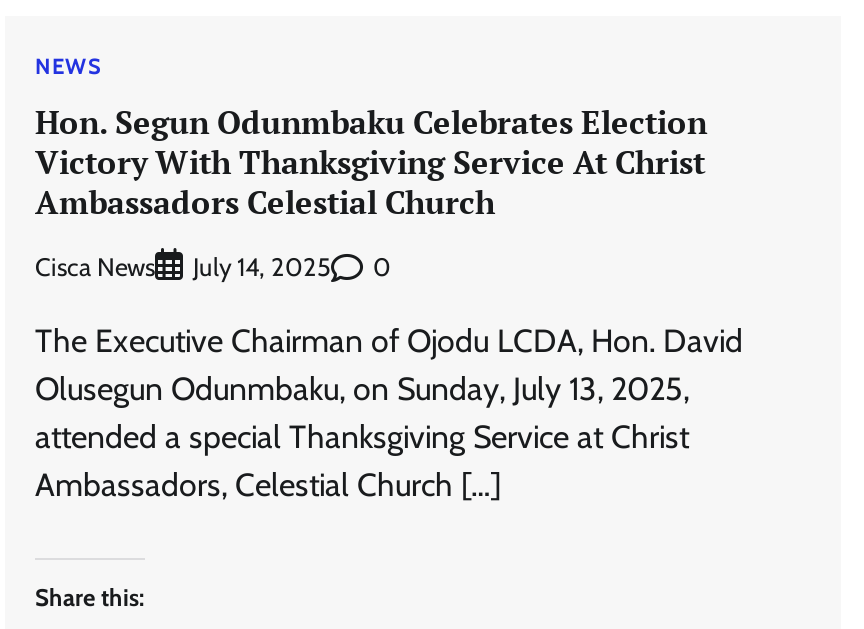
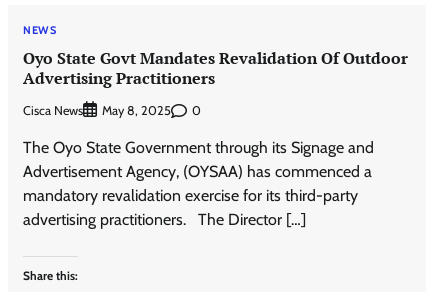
- Hon. Segun Odunmbaku Celebrates Election
- Victory With Thanksgiving Service At Christ
- Ambassadors Celestial Church
+ Oyo State Govt Mandates Revalidation Of Outdoor
+ Advertising Practitioners

- July 14, 2025
+ May 8, 2025

- The Executive Chairman of Ojodu LCDA, Hon. David
- Olusegun Odunmbaku, on Sunday, July 13, 2025,
- attended a special Thanksgiving Service at Christ
- Ambassadors, Celestial Church […]
+ The Oyo State Government through its Signage and
+ Advertisement Agency, (OYSAA) has commenced a
+ mandatory revalidation exercise for its third-party
+ advertising practitioners. The Director […]
